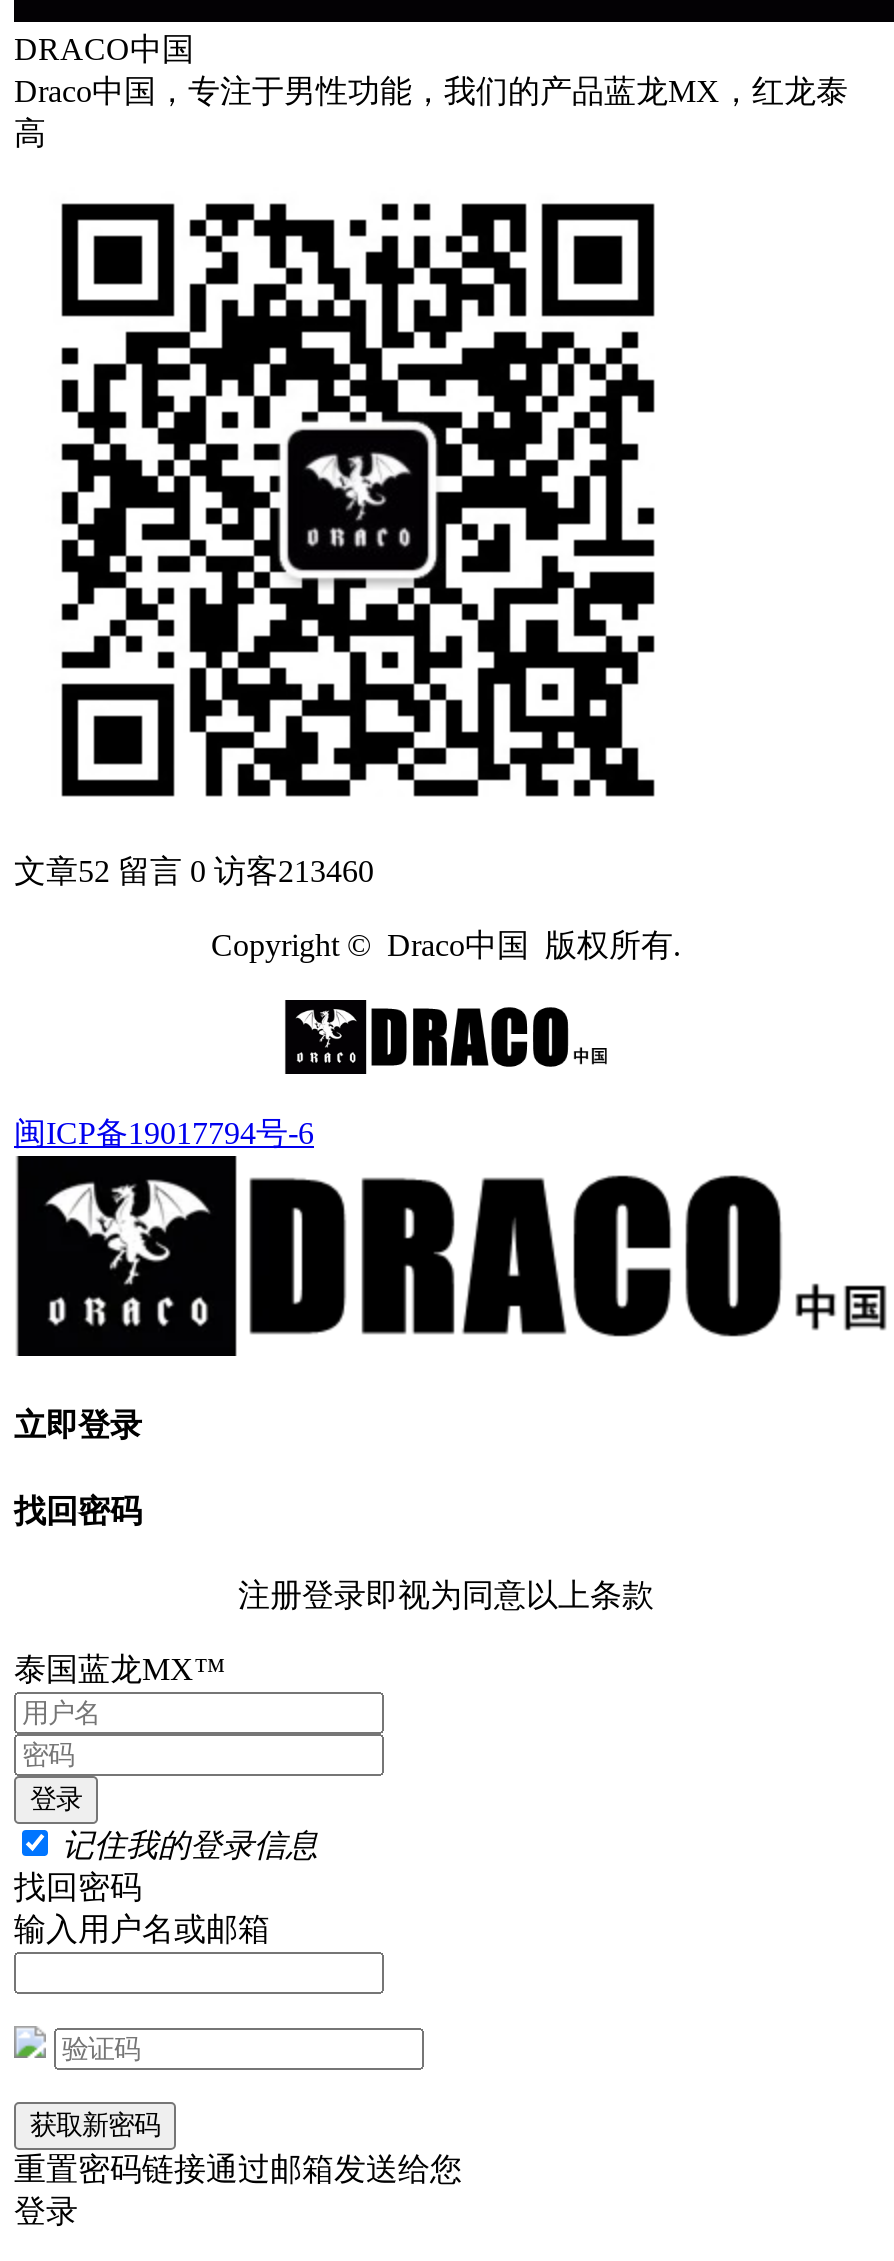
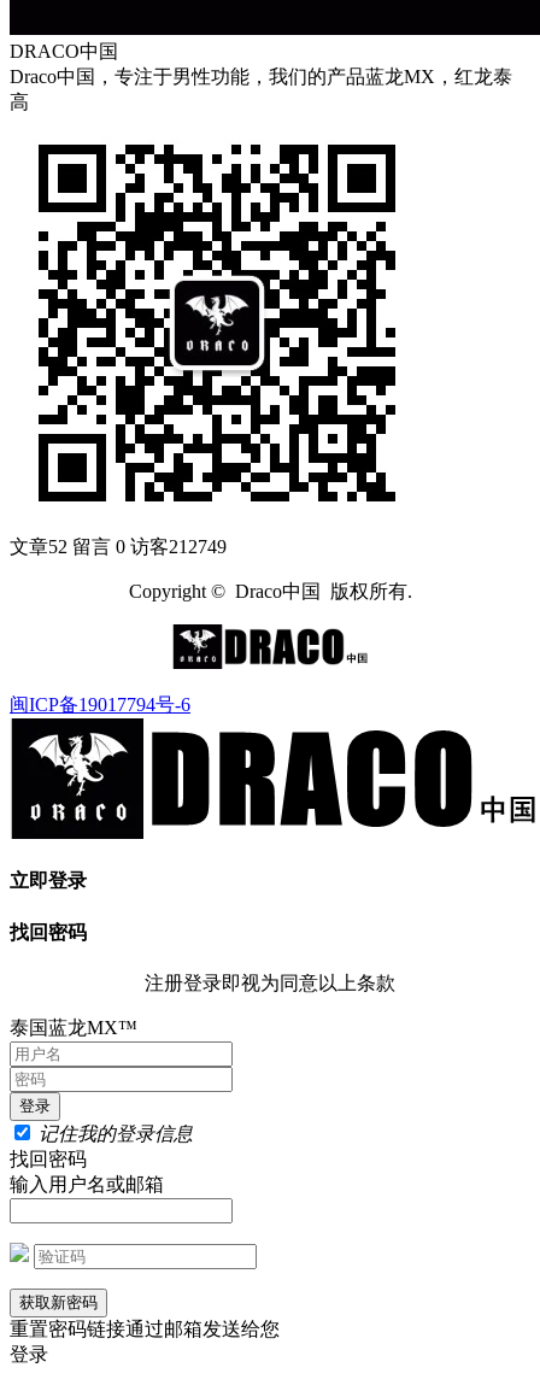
- 文章52 留言0访客213460
+ 文章52 留言0访客212749
